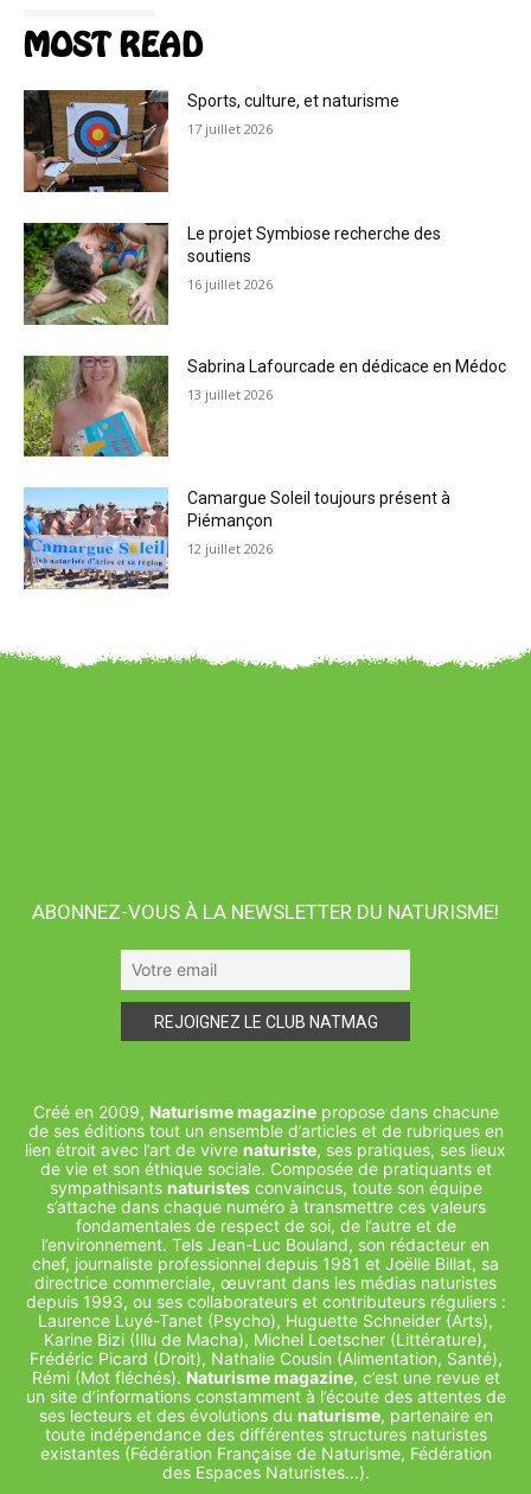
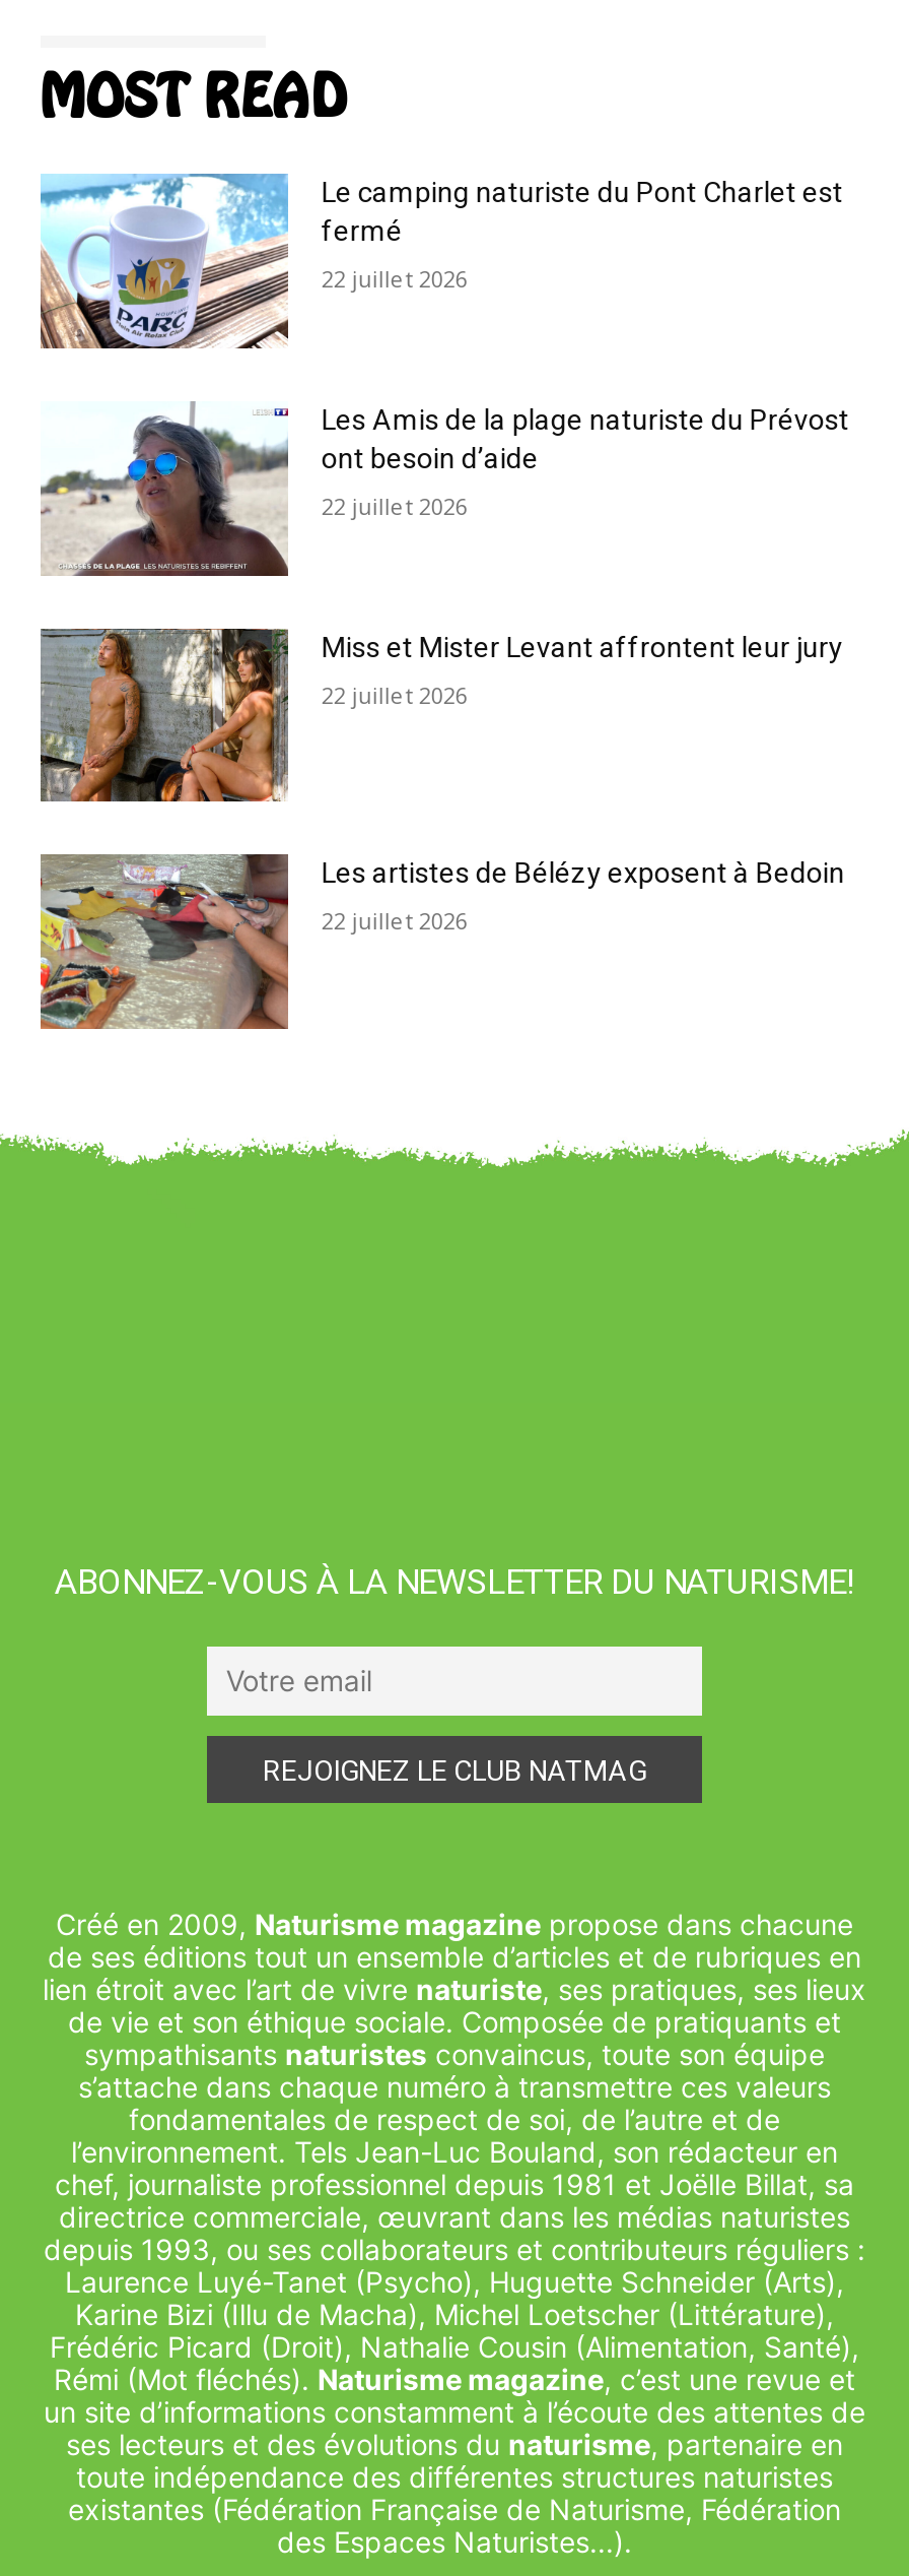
- [image]
- Sports, culture, et naturisme
+ [image]
+ Le camping naturiste du Pont Charlet est
+ fermé

- 17 juillet 2026
+ 22 juillet 2026

- [image]
- Le projet Symbiose recherche des
- soutiens
+ [image]
+ Les Amis de la plage naturiste du Prévost
+ ont besoin d’aide

- 16 juillet 2026
+ 22 juillet 2026

- [image]
- Sabrina Lafourcade en dédicace en Médoc
+ [image]
+ Miss et Mister Levant affrontent leur jury

- 13 juillet 2026
+ 22 juillet 2026

- [image]
- Camargue Soleil toujours présent à
- Piémançon
+ [image]
+ Les artistes de Bélézy exposent à Bedoin

- 12 juillet 2026
+ 22 juillet 2026
